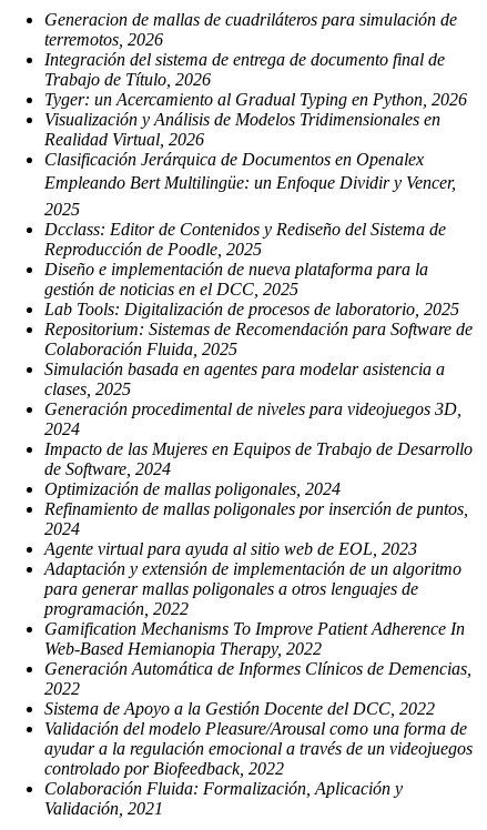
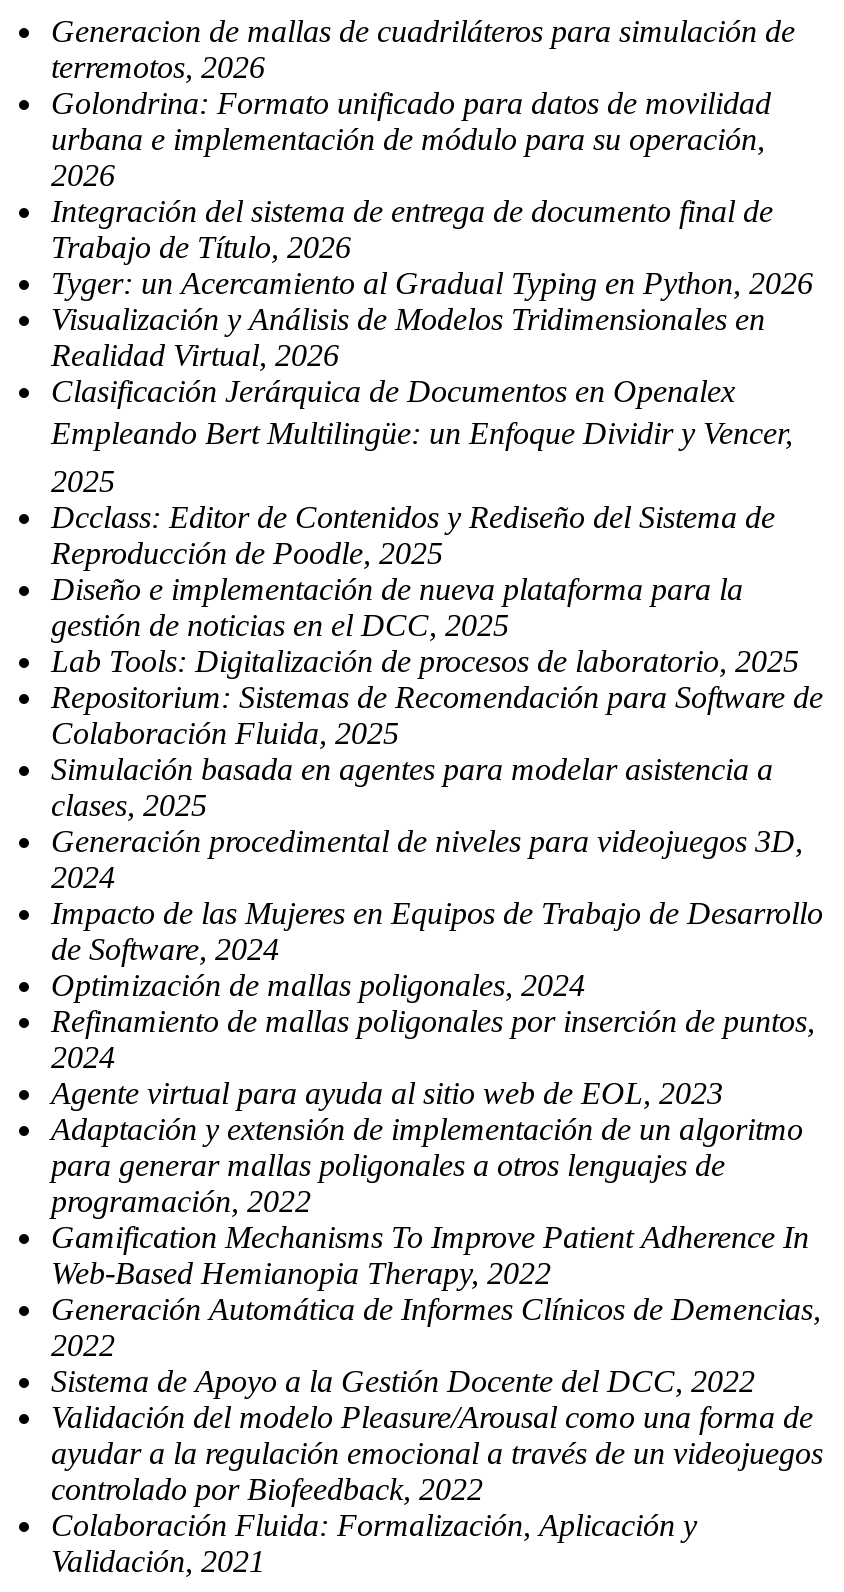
+ Golondrina: Formato unificado para datos de movilidad
+ urbana e implementación de módulo para su operación,
+ 2026
